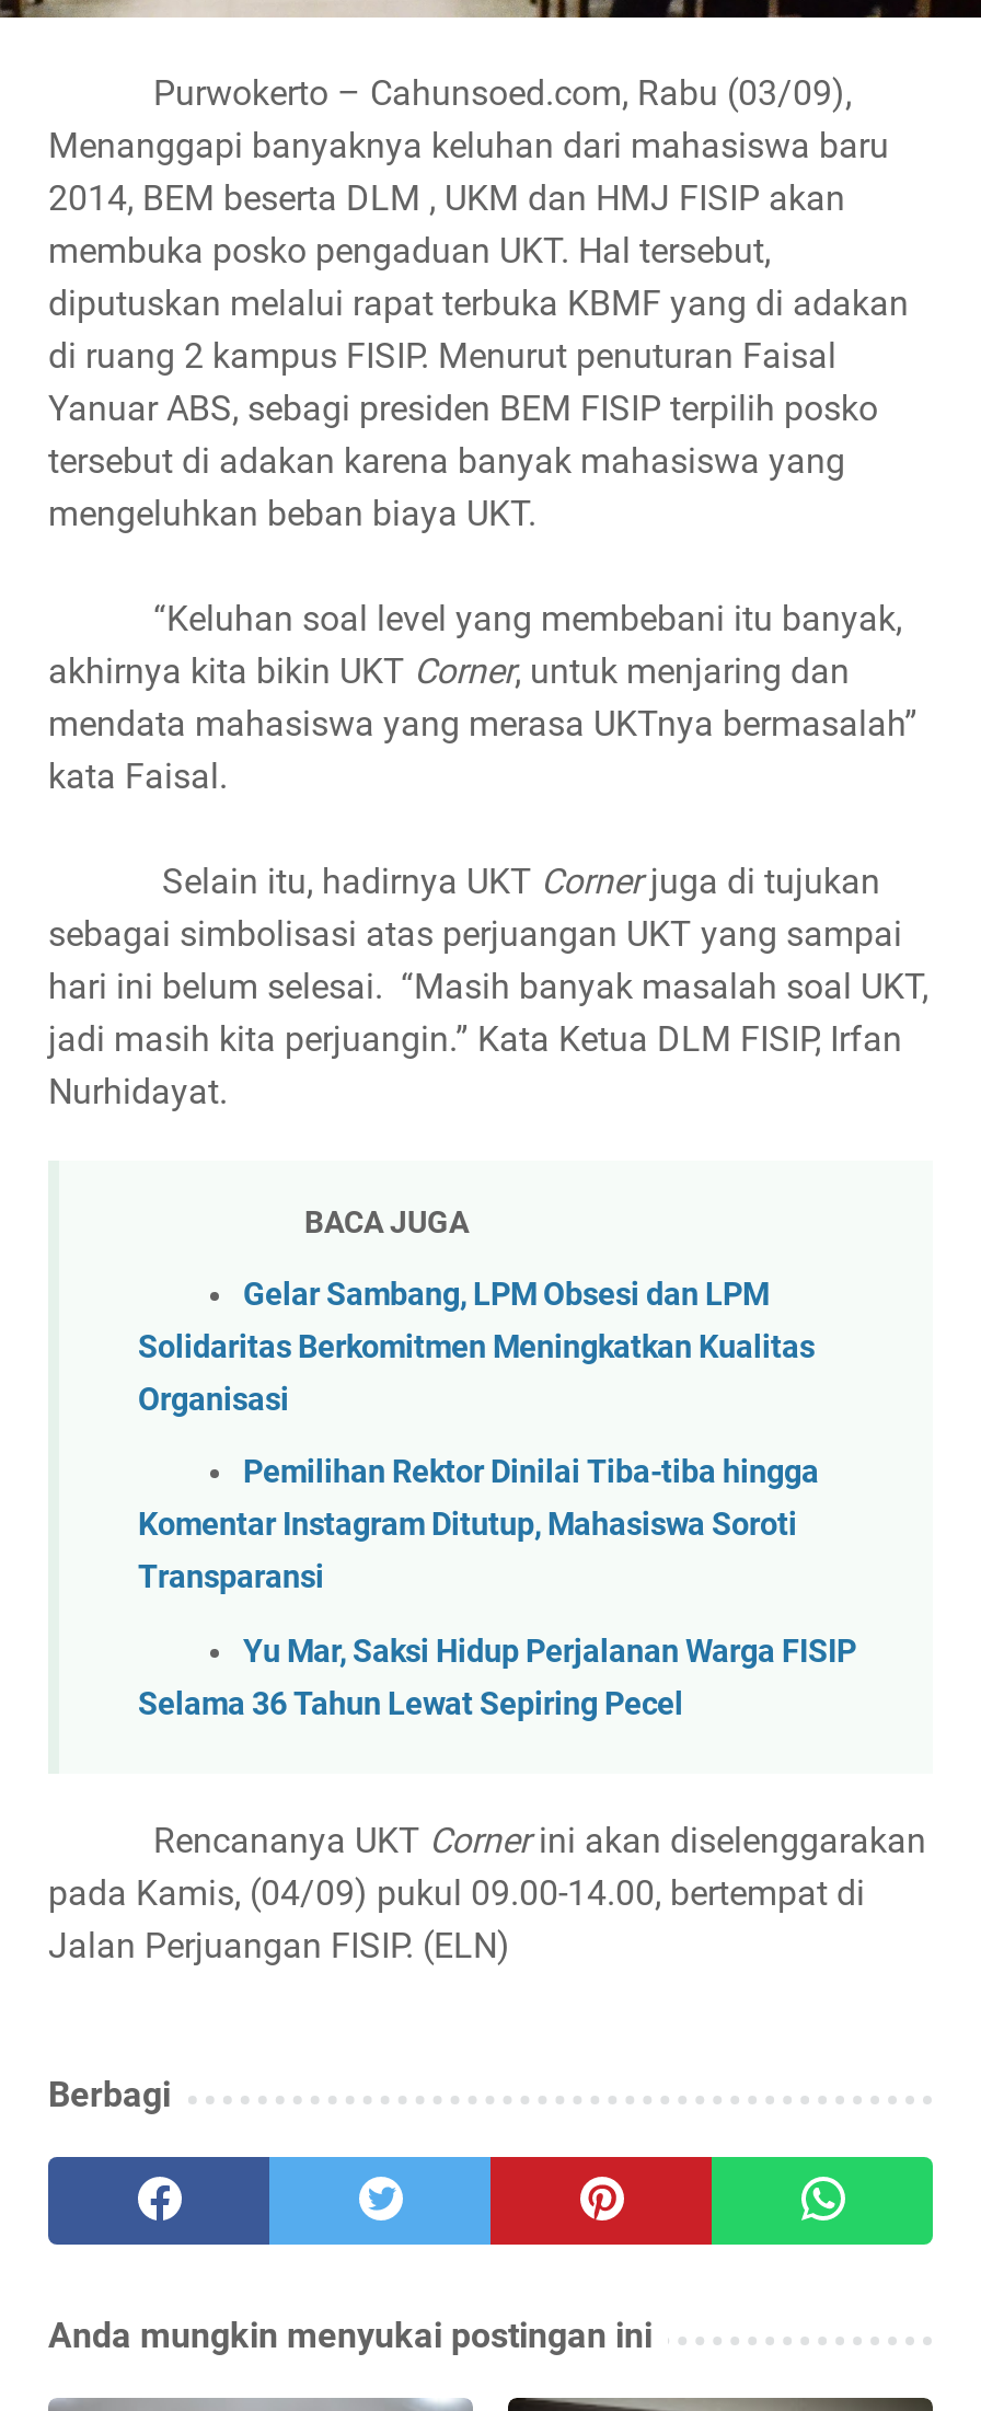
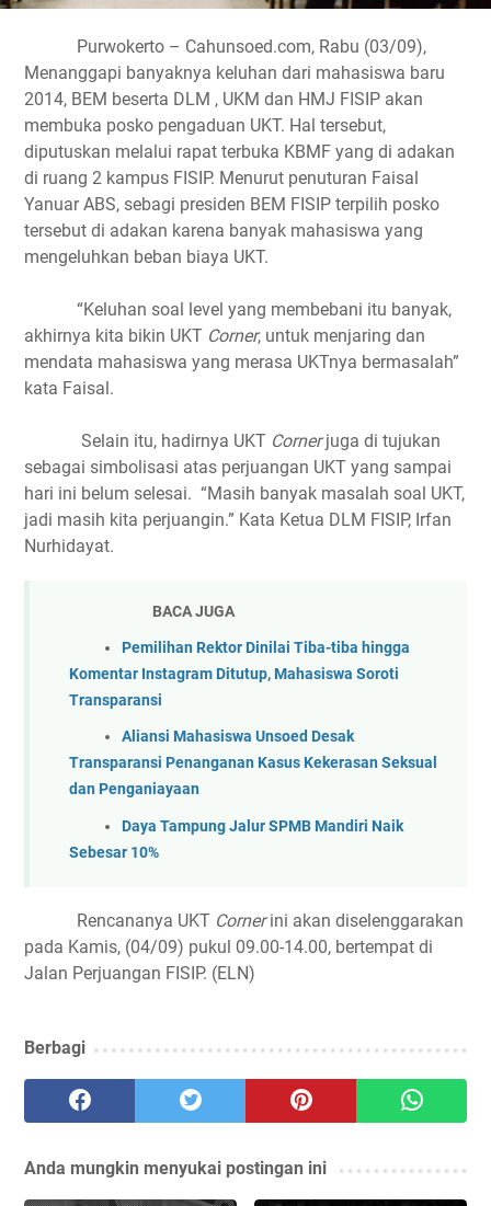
- Gelar Sambang, LPM Obsesi dan LPM
- Solidaritas Berkomitmen Meningkatkan Kualitas
- Organisasi

moved up: Pemilihan Rektor Dinilai Tiba-tiba hingga | Komentar Instagram Ditutup, Mahasiswa Soroti | Transparansi

- Yu Mar, Saksi Hidup Perjalanan Warga FISIP
- Selama 36 Tahun Lewat Sepiring Pecel
+ Aliansi Mahasiswa Unsoed Desak
+ Transparansi Penanganan Kasus Kekerasan Seksual
+ dan Penganiayaan
+ Daya Tampung Jalur SPMB Mandiri Naik
+ Sebesar 10%
